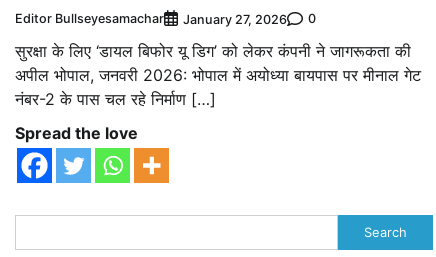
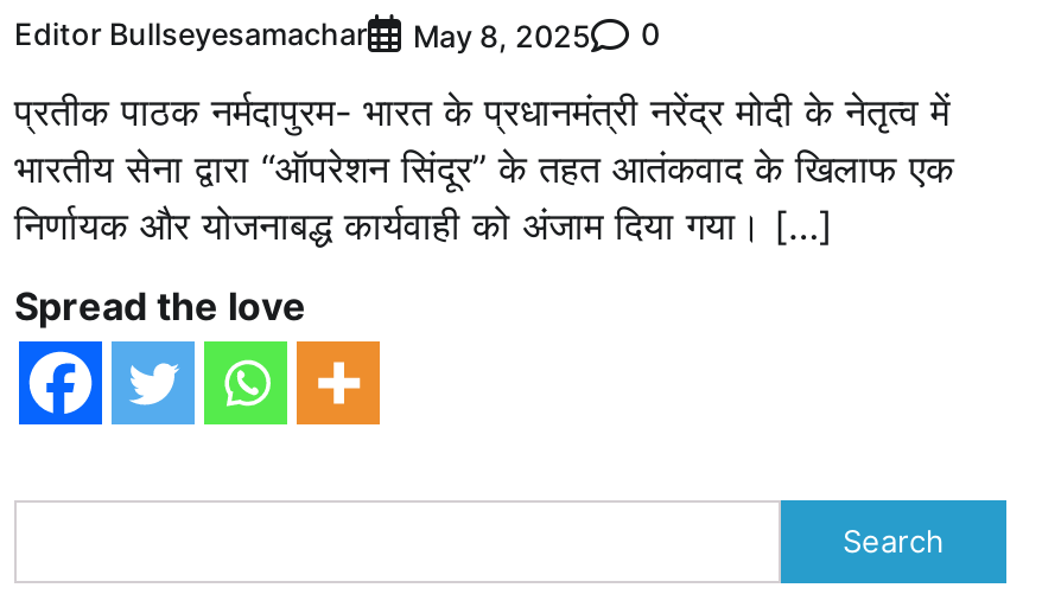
- Editor Bullseyesamachar January 27, 2026 0
+ Editor Bullseyesamachar May 8, 2025 0

- सुरक्षा के लिए ‘डायल बिफोर यू डिग’ को लेकर कंपनी ने जागरूकता की
- अपील भोपाल, जनवरी 2026: भोपाल में अयोध्या बायपास पर मीनाल गेट
- नंबर-2 के पास चल रहे निर्माण […]
+ प्रतीक पाठक नर्मदापुरम- भारत के प्रधानमंत्री नरेंद्र मोदी के नेतृत्व में
+ भारतीय सेना द्वारा “ऑपरेशन सिंदूर” के तहत आतंकवाद के खिलाफ एक
+ निर्णायक और योजनाबद्ध कार्यवाही को अंजाम दिया गया। […]
